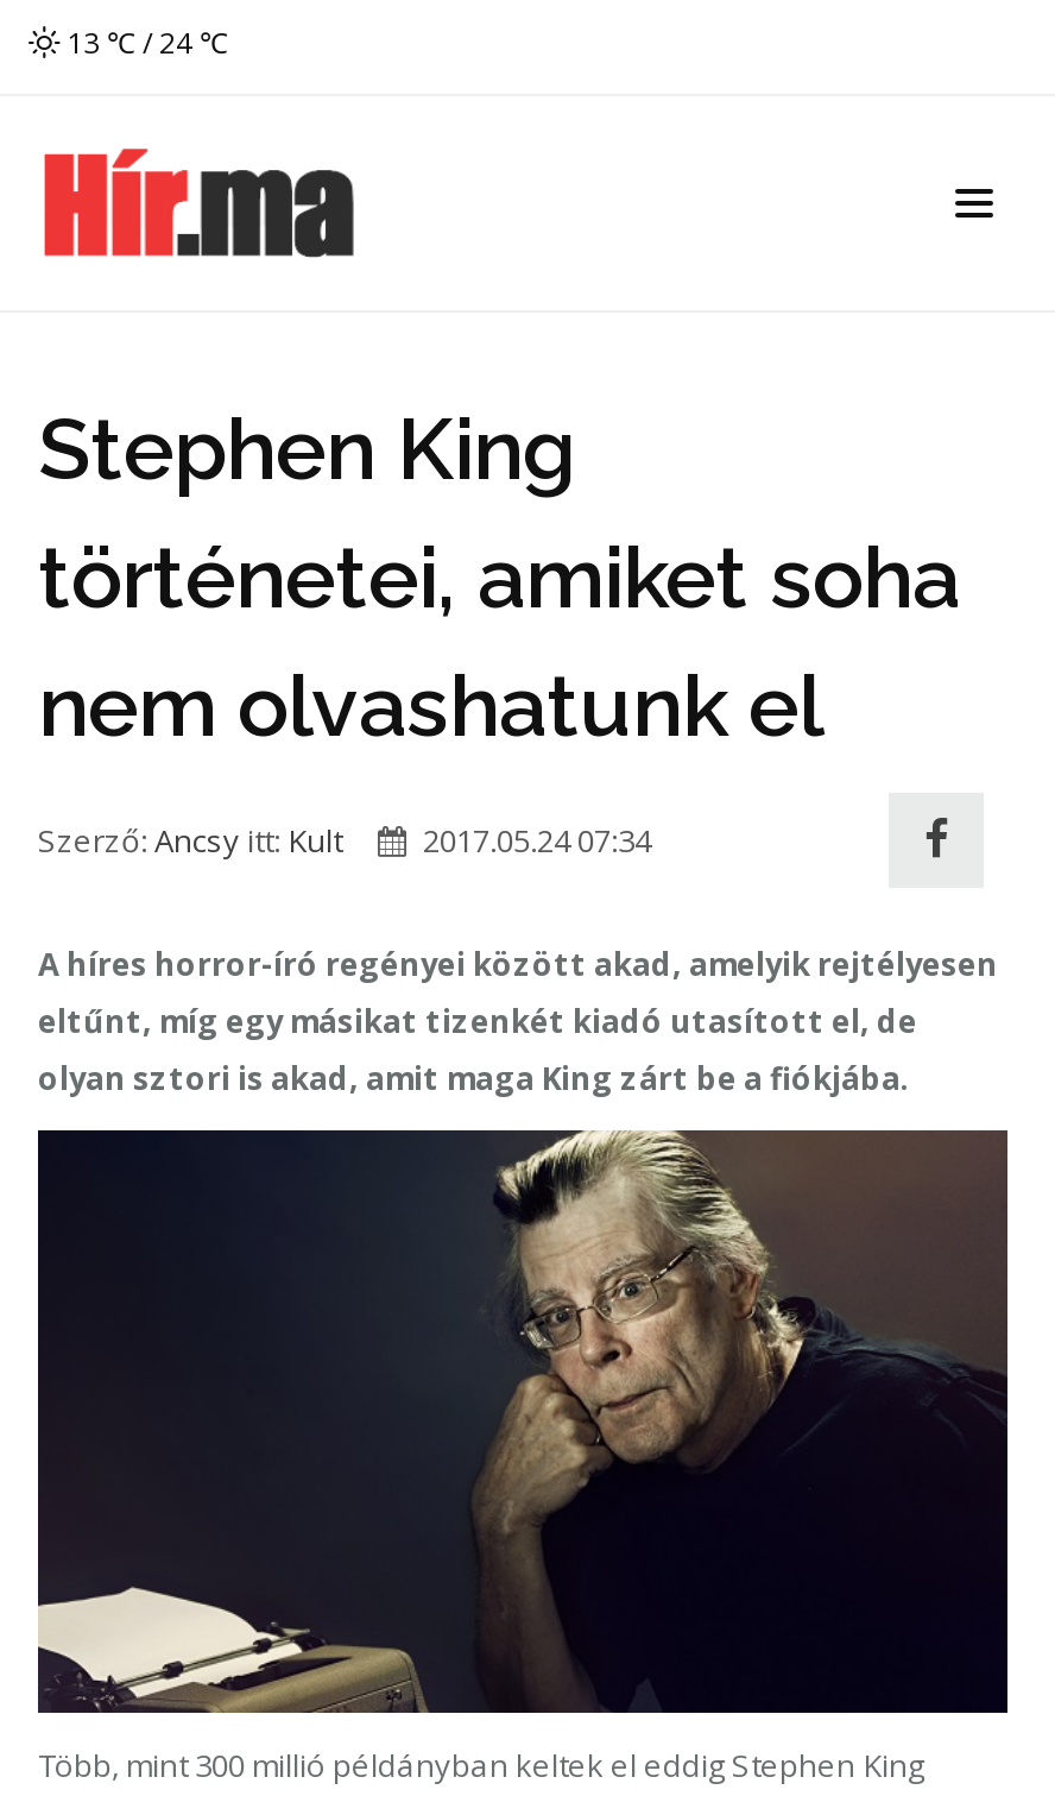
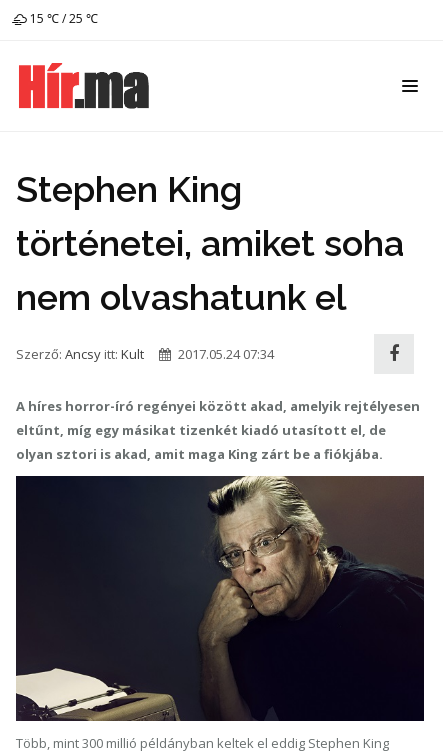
- 13 ℃ / 24 ℃
+ 15 ℃ / 25 ℃
